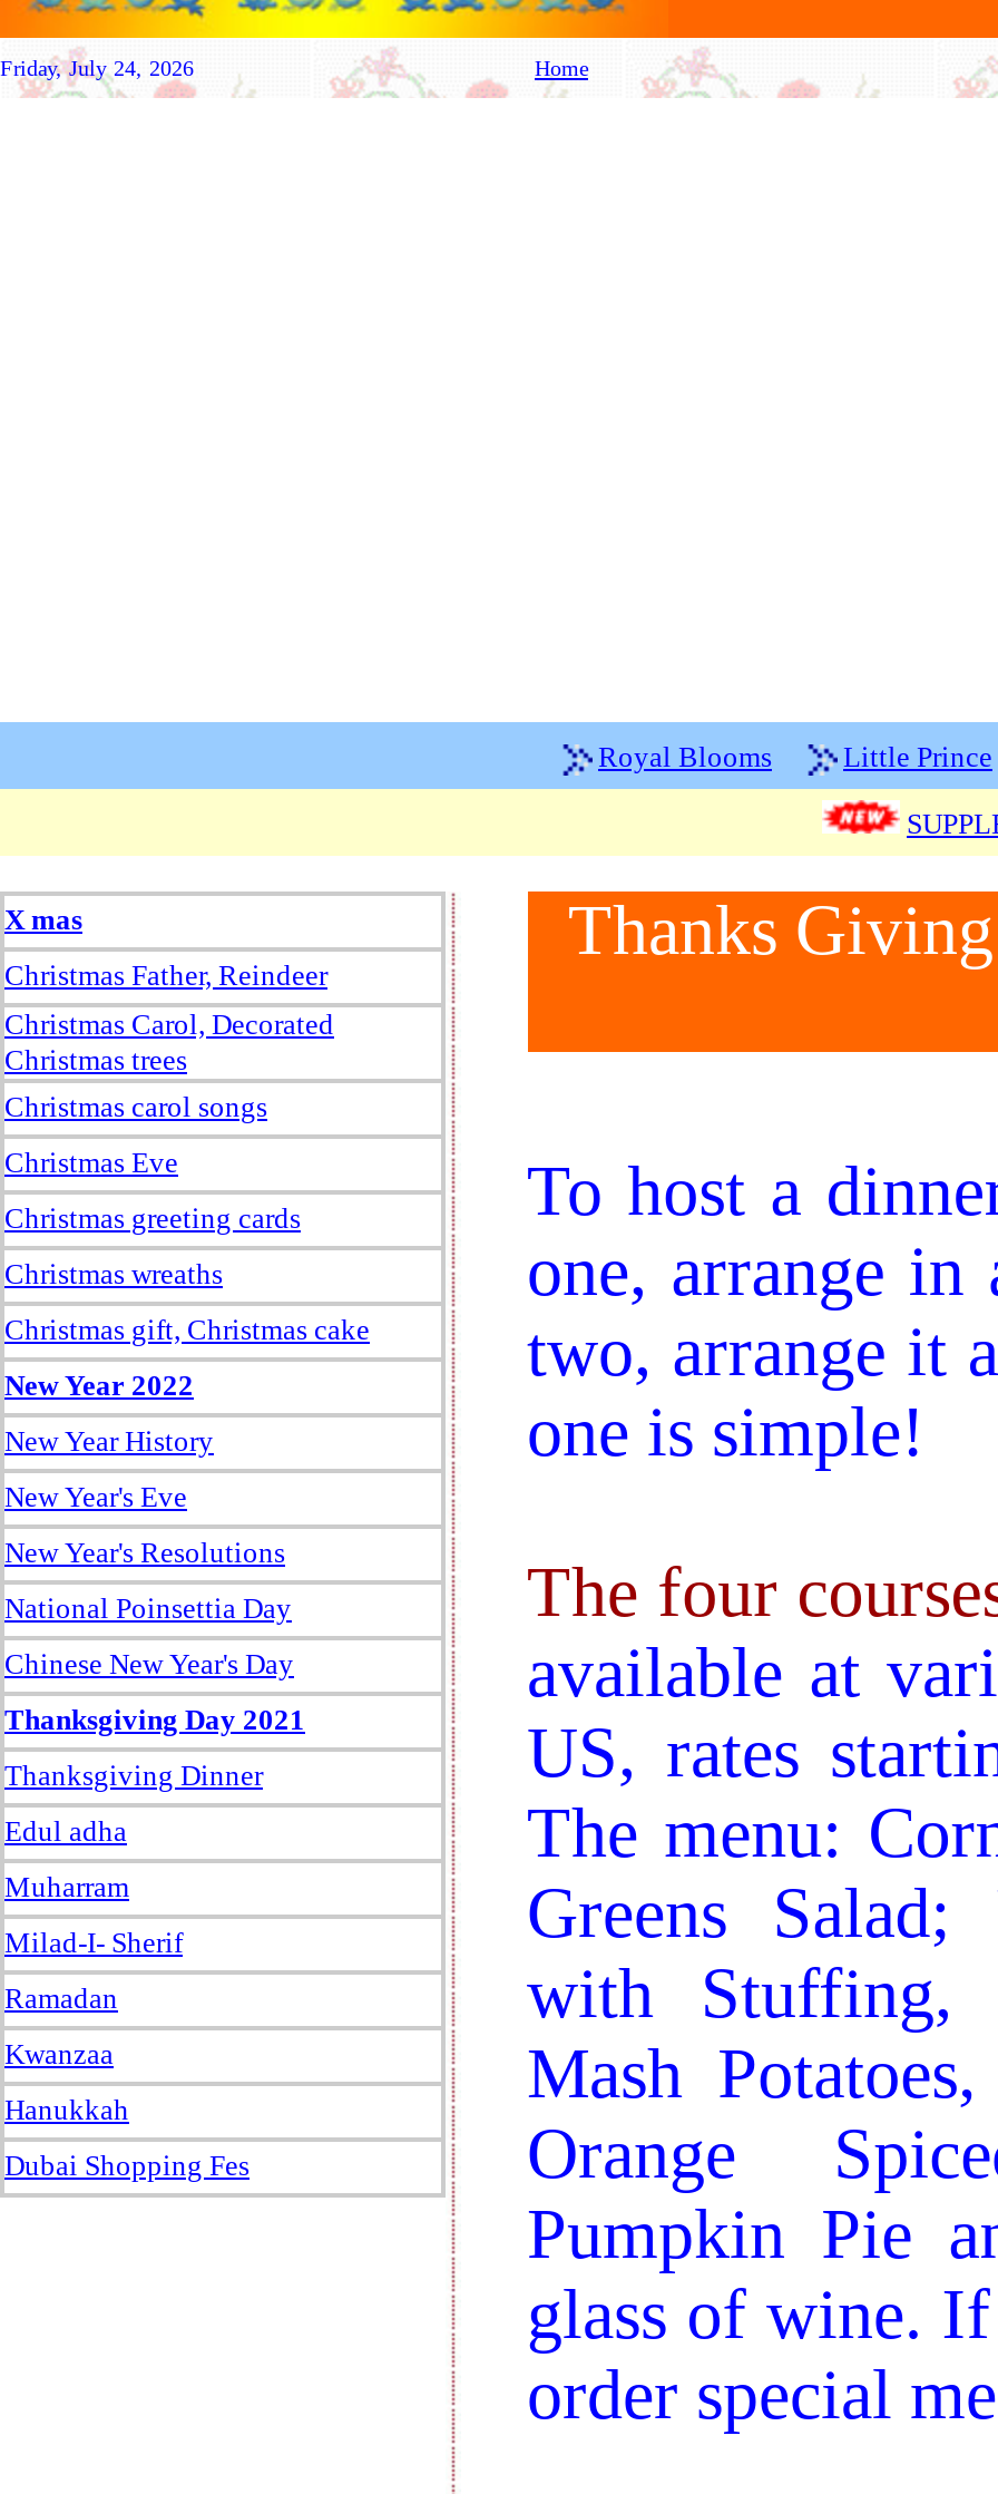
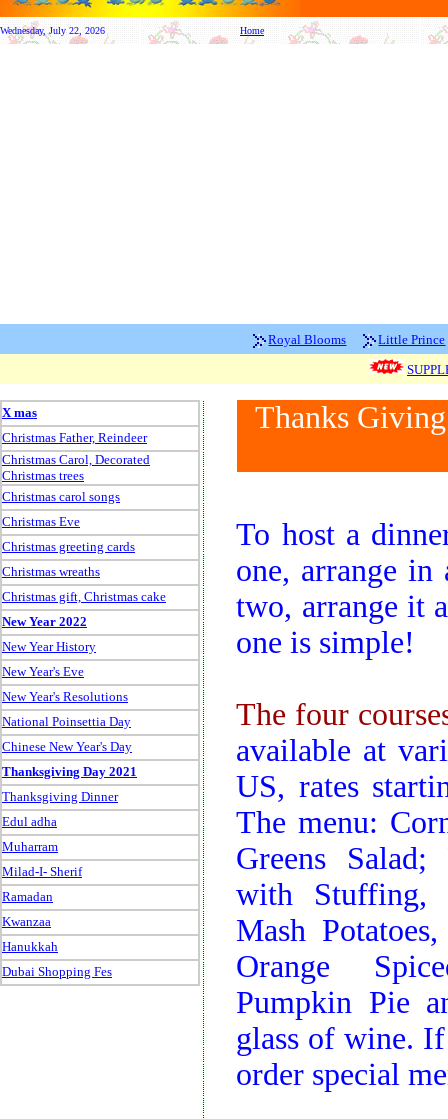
- Friday, July 24, 2026
+ Wednesday, July 22, 2026
